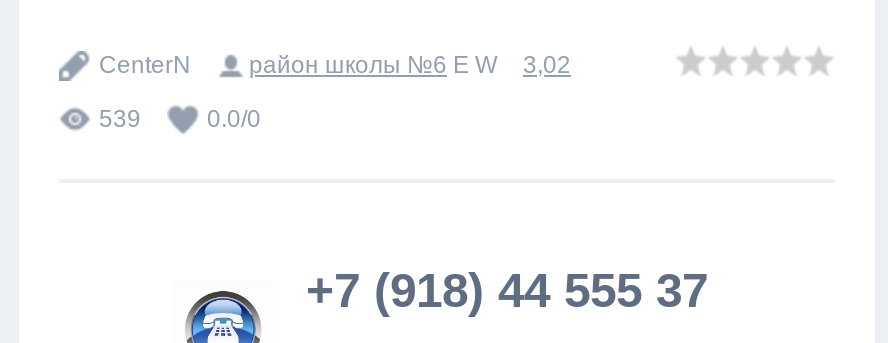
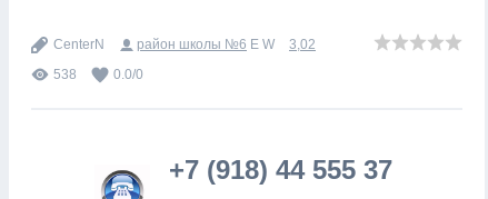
- 539
+ 538
